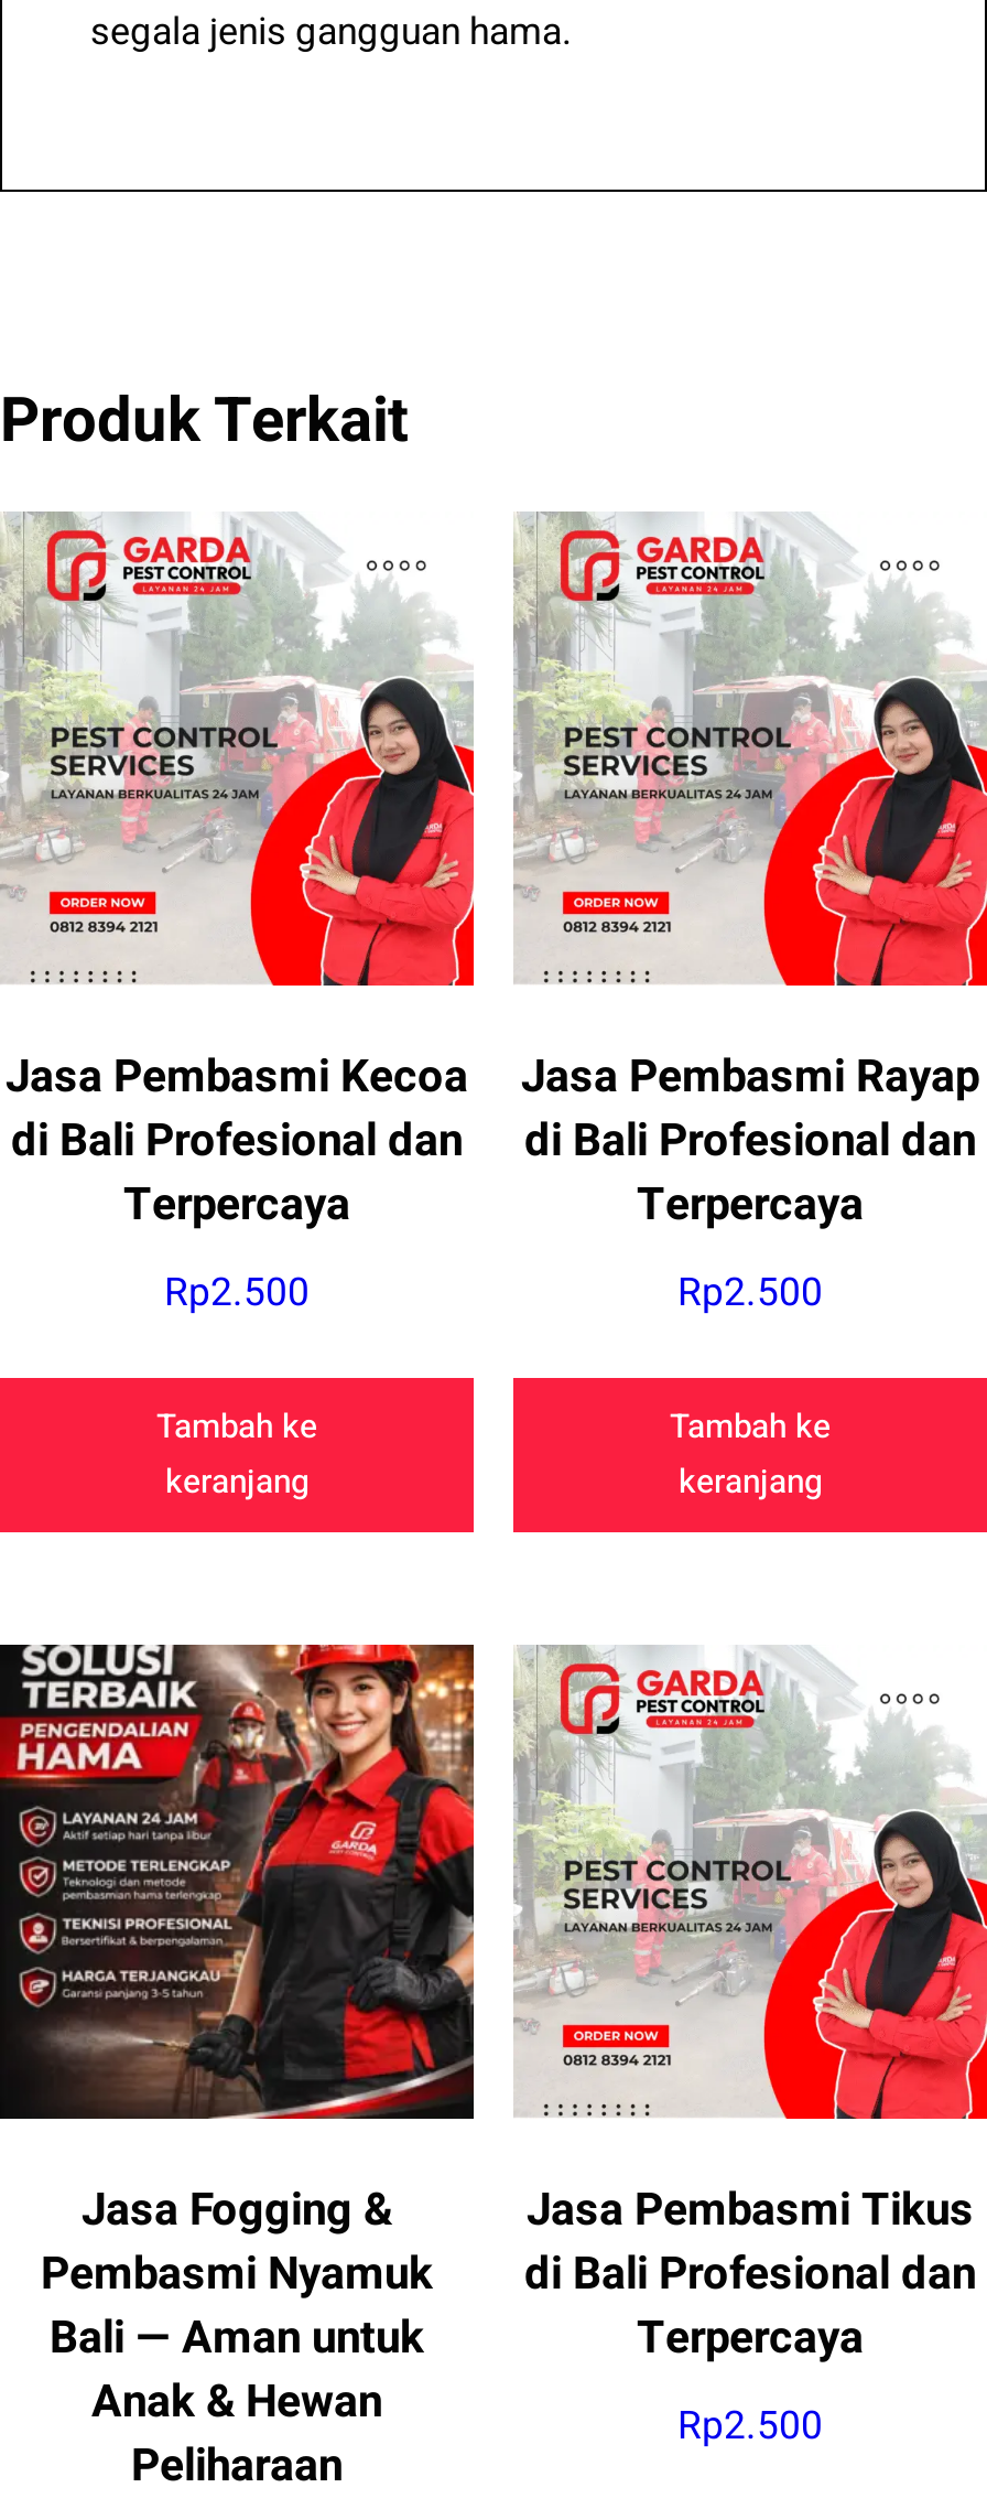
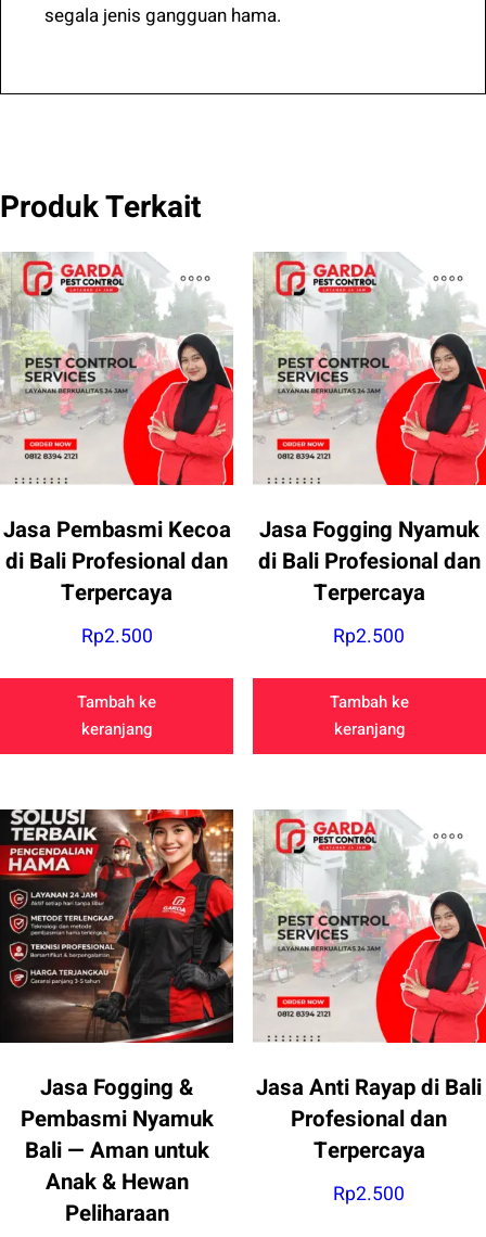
- Jasa Pembasmi Rayap
+ Jasa Fogging Nyamuk

- Jasa Pembasmi Tikus
- di Bali Profesional dan
+ Jasa Anti Rayap di Bali
+ Profesional dan
